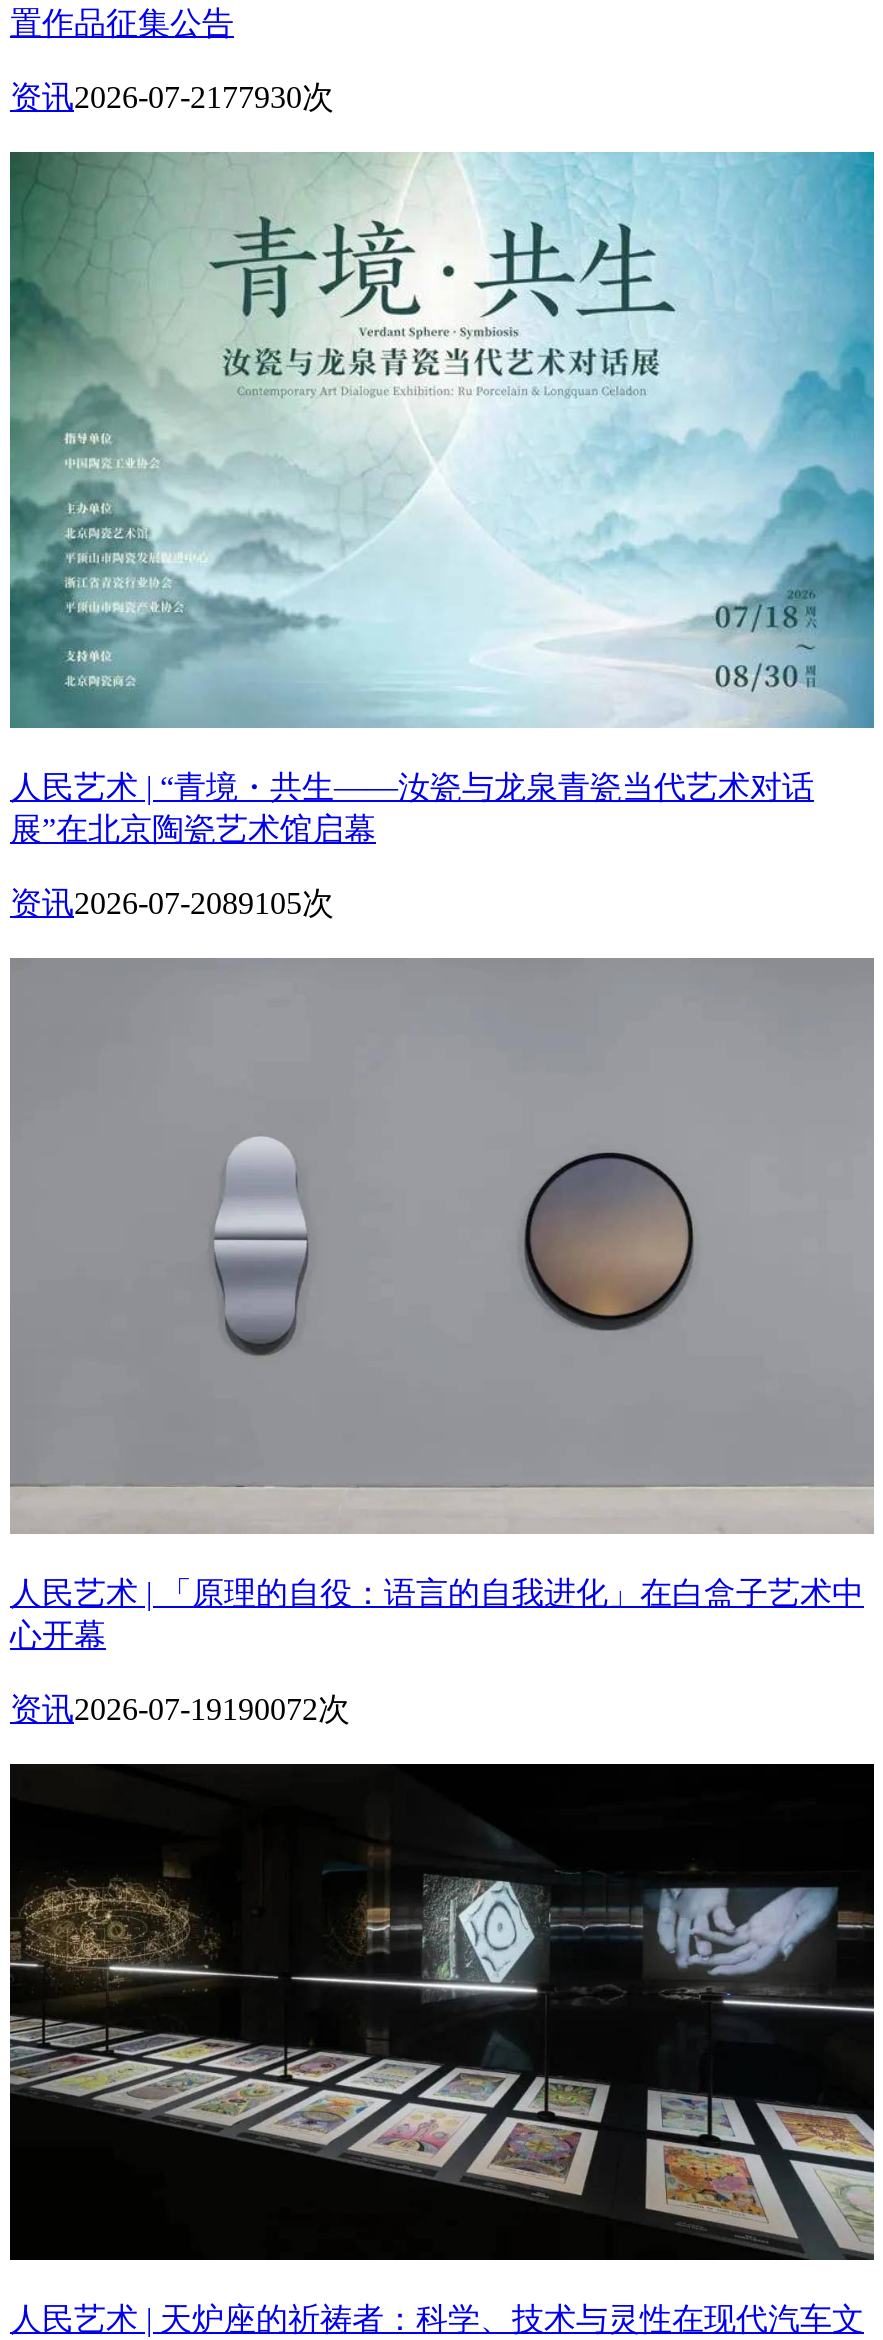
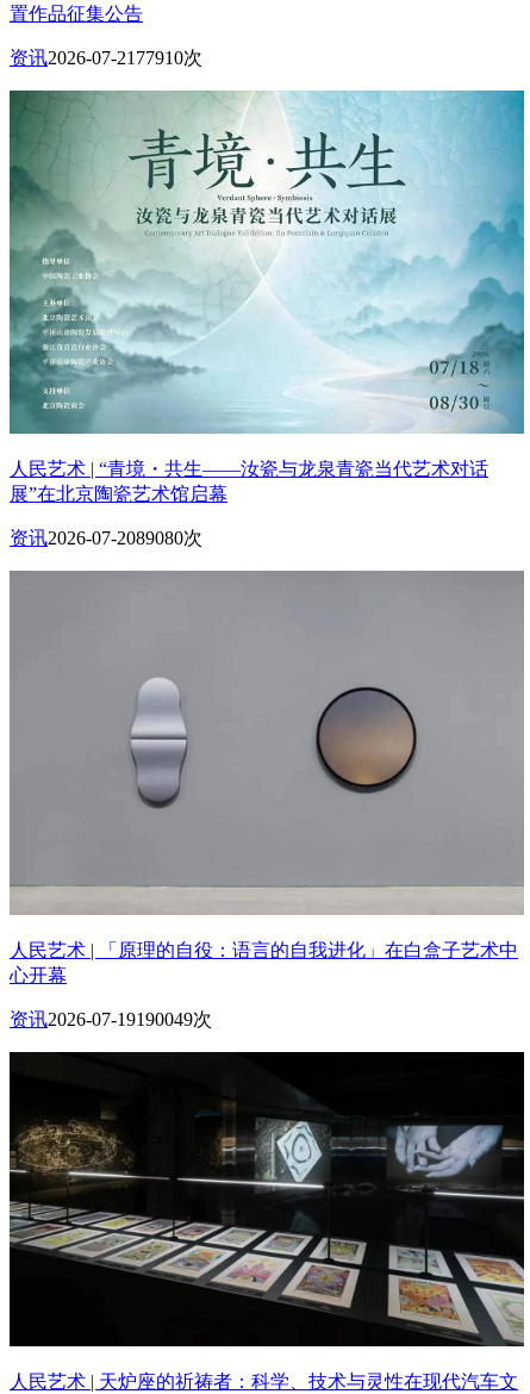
- 资讯2026-07-21 77930次
+ 资讯2026-07-21 77910次

- 资讯2026-07-2089105次
+ 资讯2026-07-2089080次

- 资讯2026-07-19190072次
+ 资讯2026-07-19190049次
